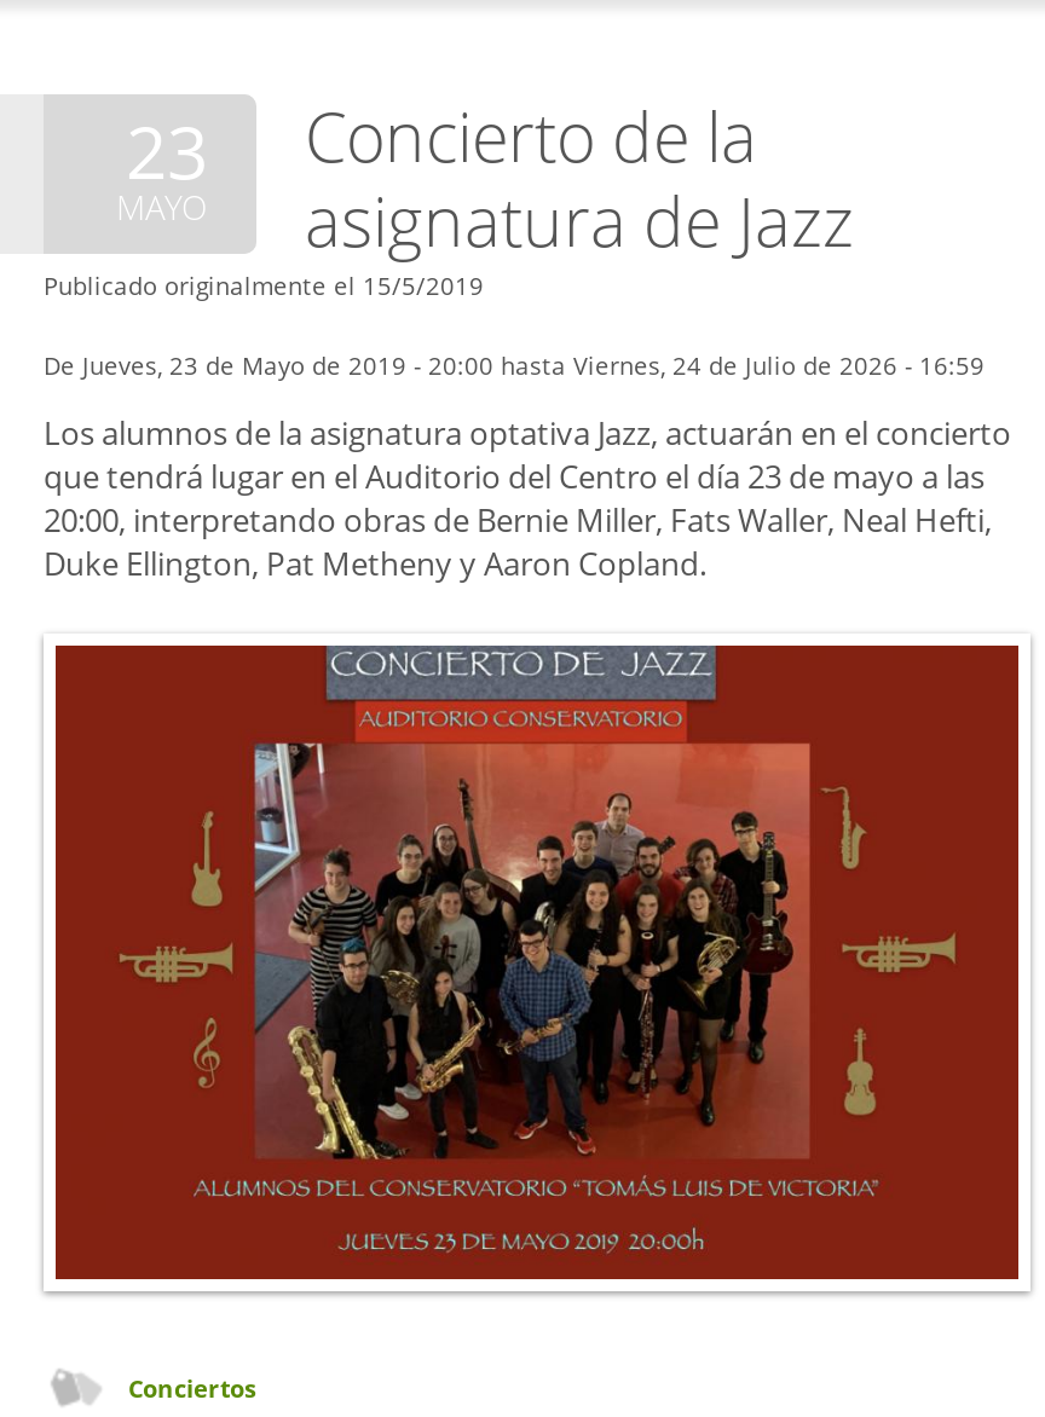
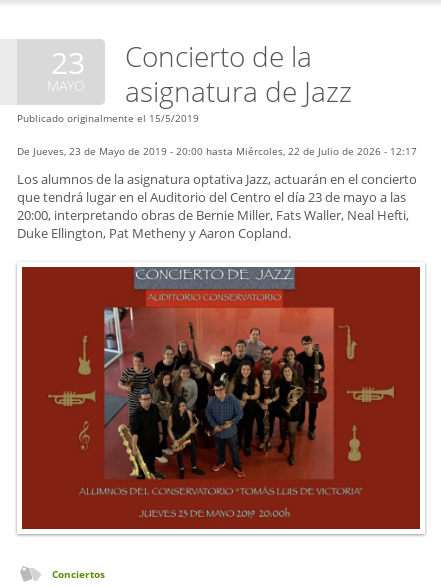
- De Jueves, 23 de Mayo de 2019 - 20:00 hasta Viernes, 24 de Julio de 2026 - 16:59
+ De Jueves, 23 de Mayo de 2019 - 20:00 hasta Miércoles, 22 de Julio de 2026 - 12:17
